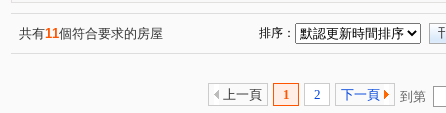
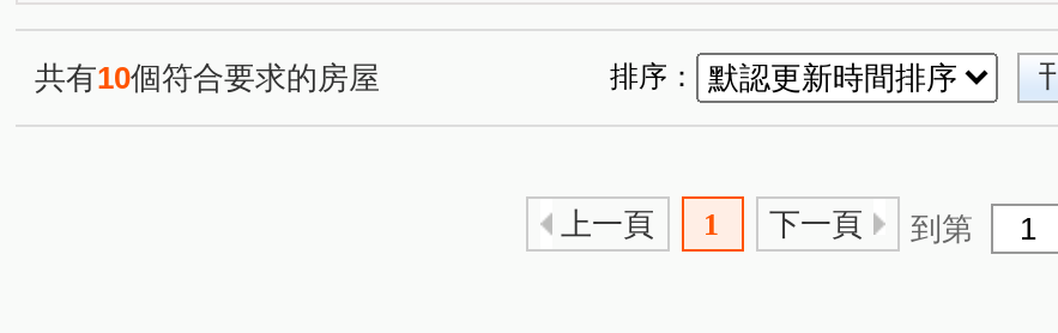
- 共有11個符合要求的房屋
+ 共有10個符合要求的房屋

- 2
